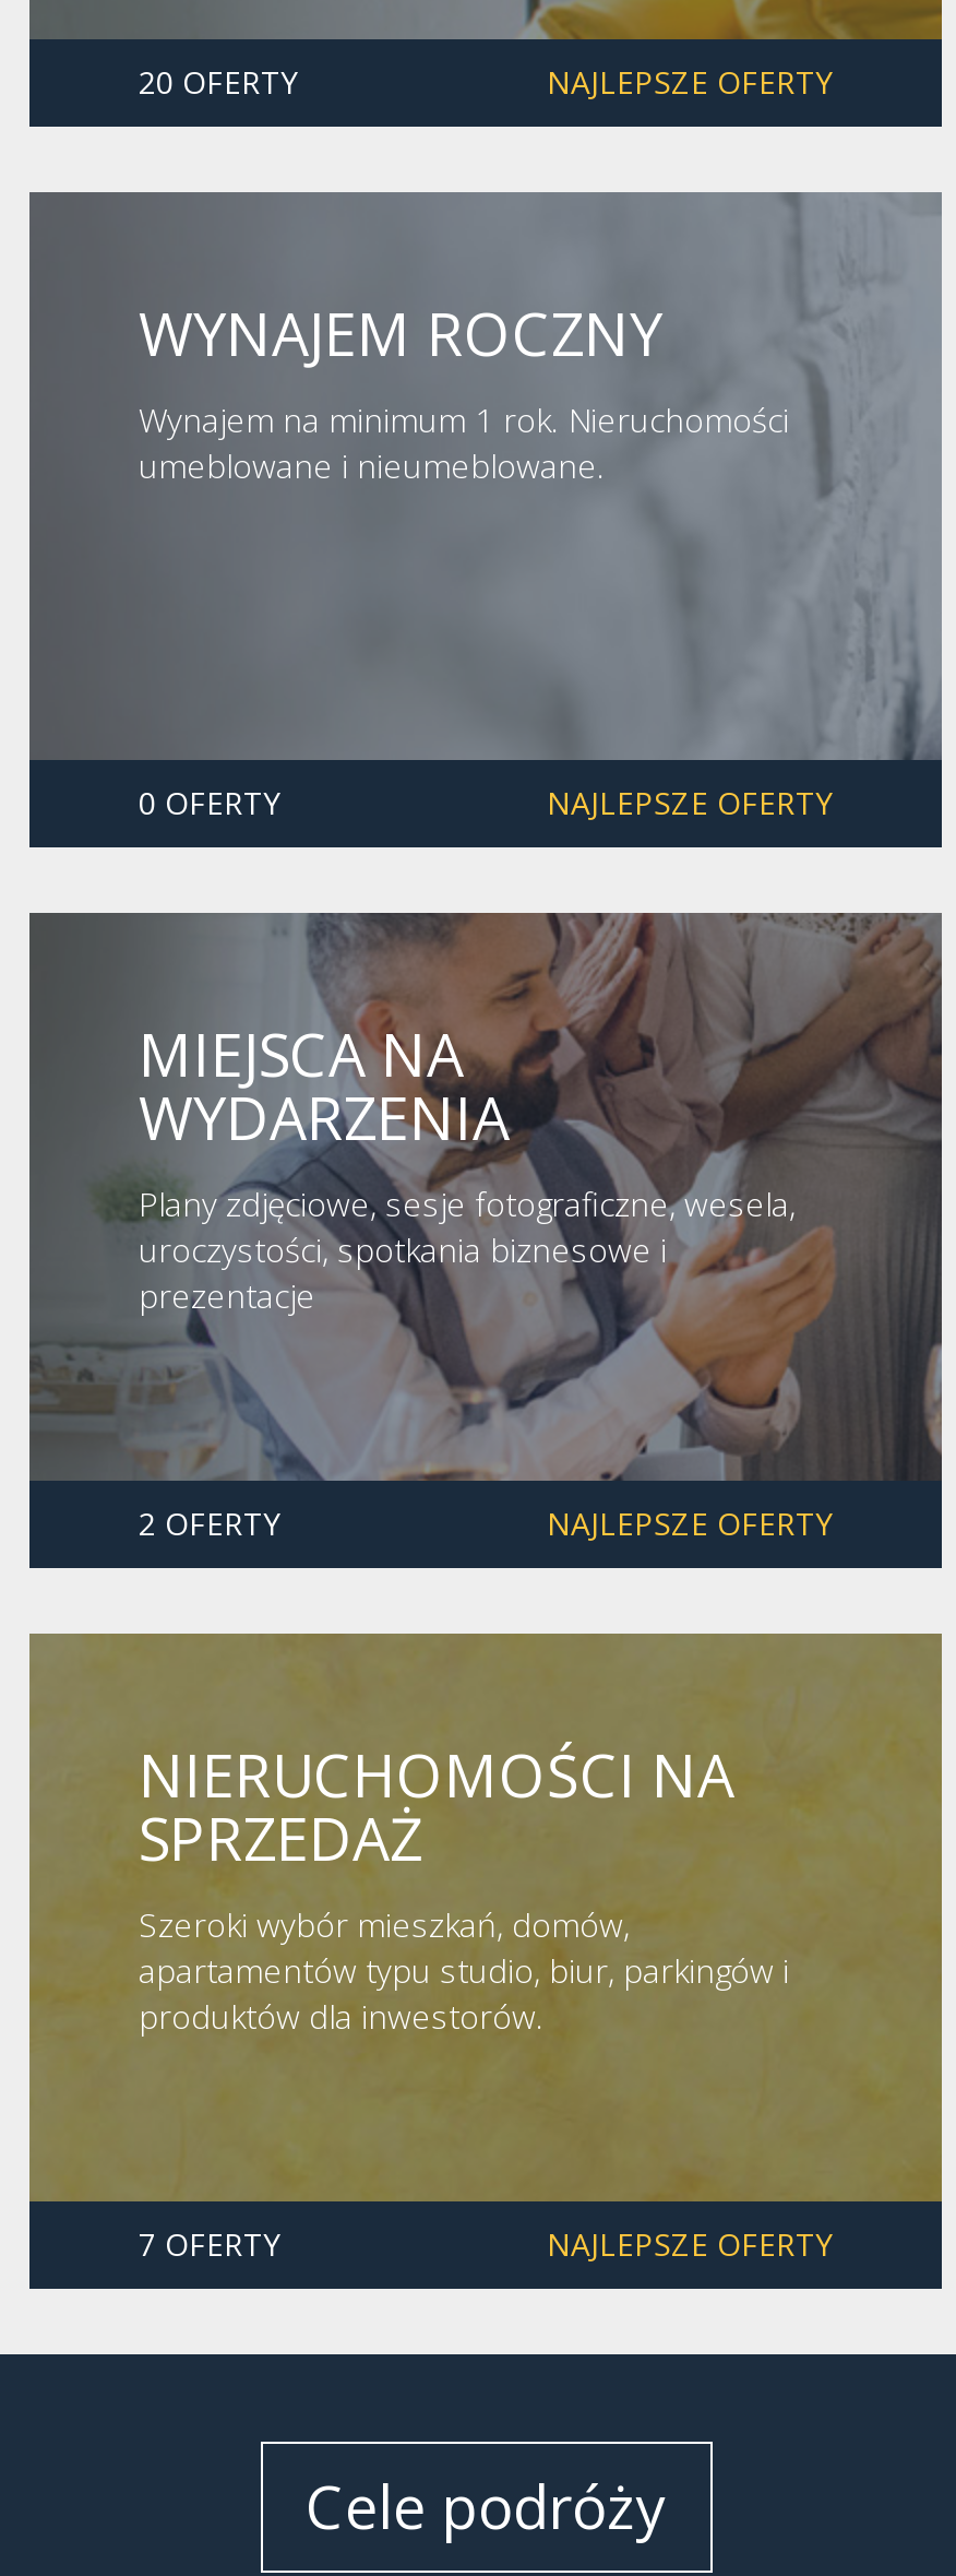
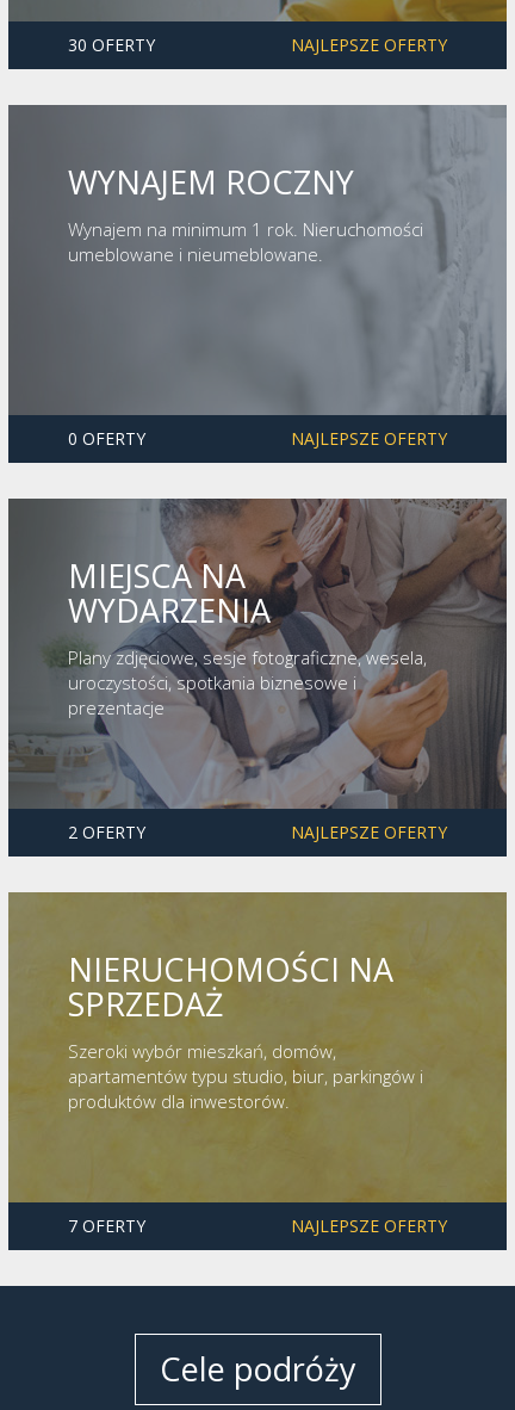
- 20 OFERTY
+ 30 OFERTY
